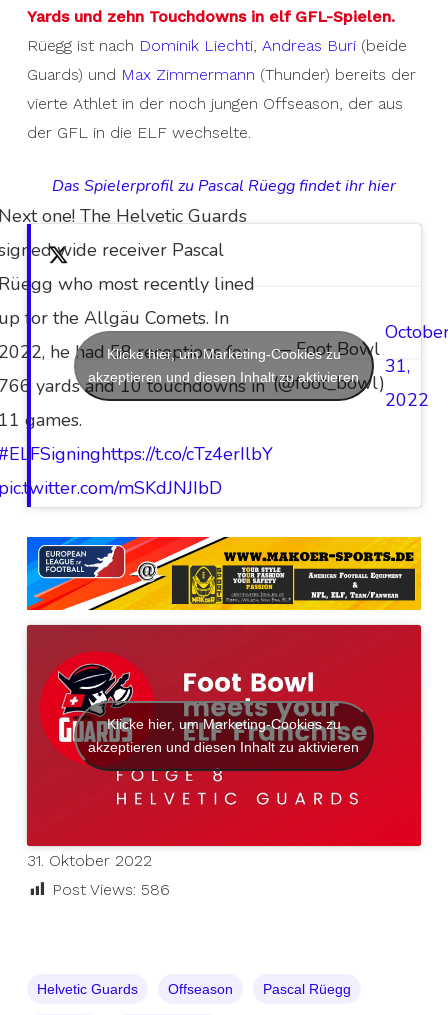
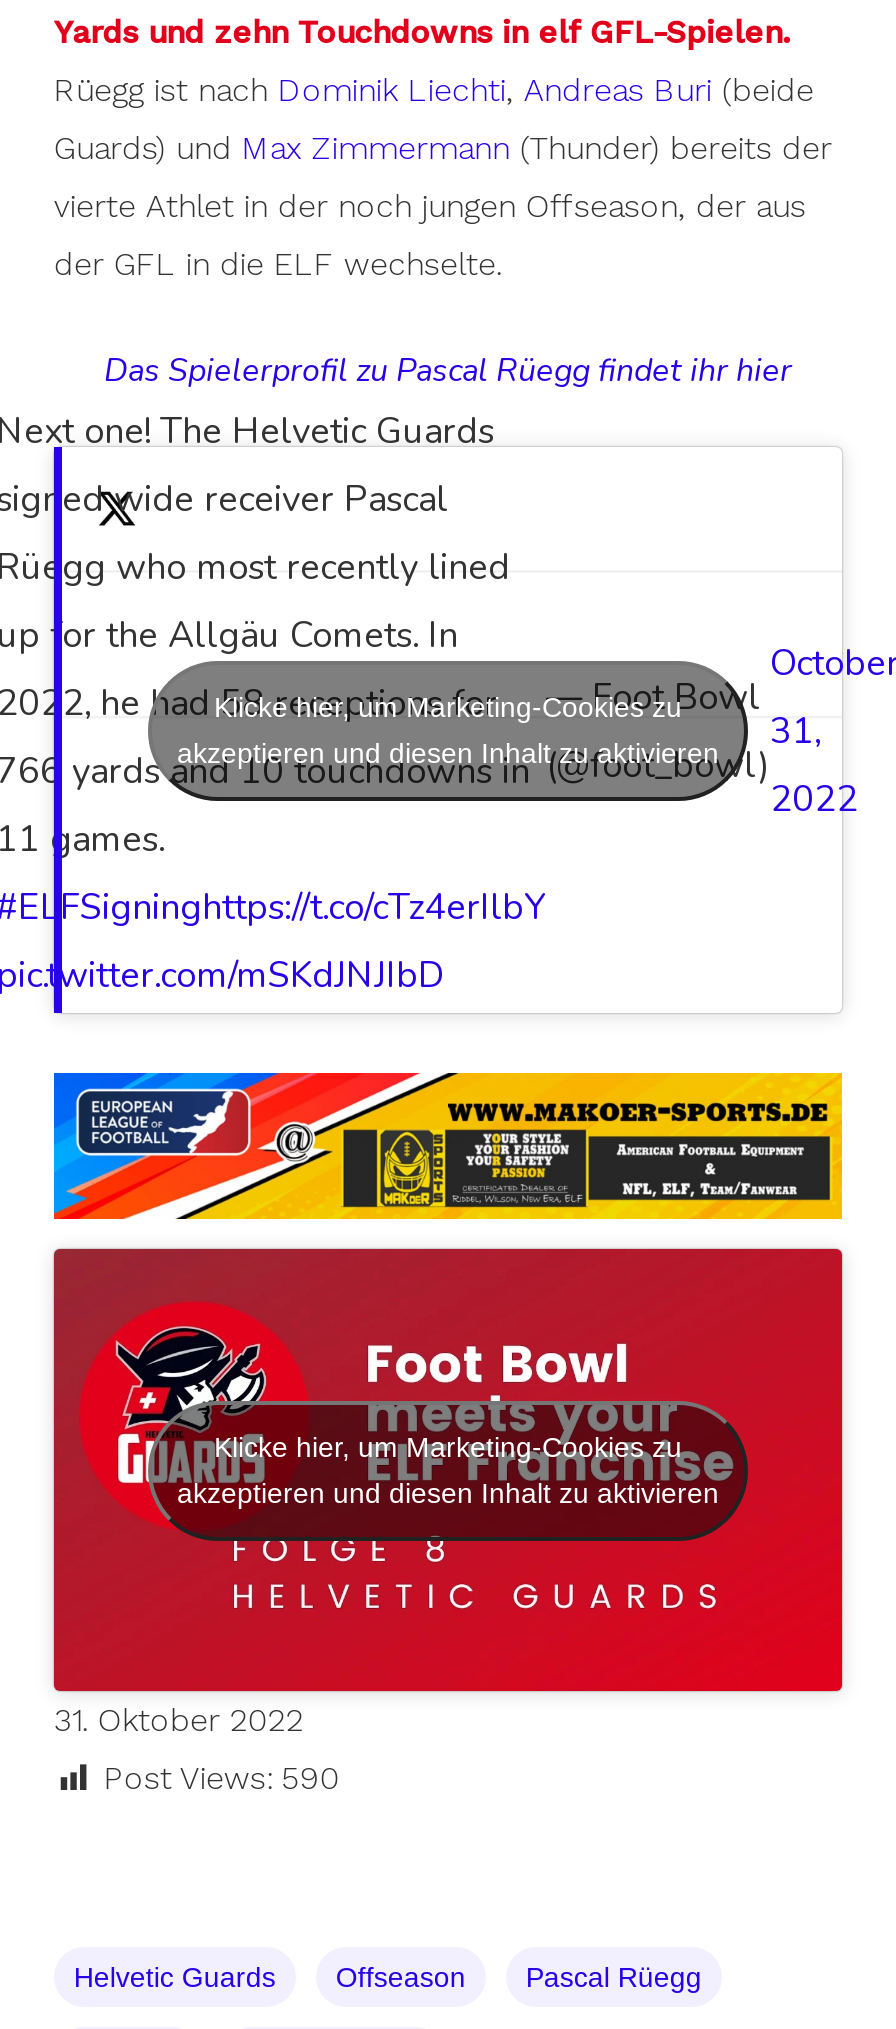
- Post Views: 586
+ Post Views: 590
